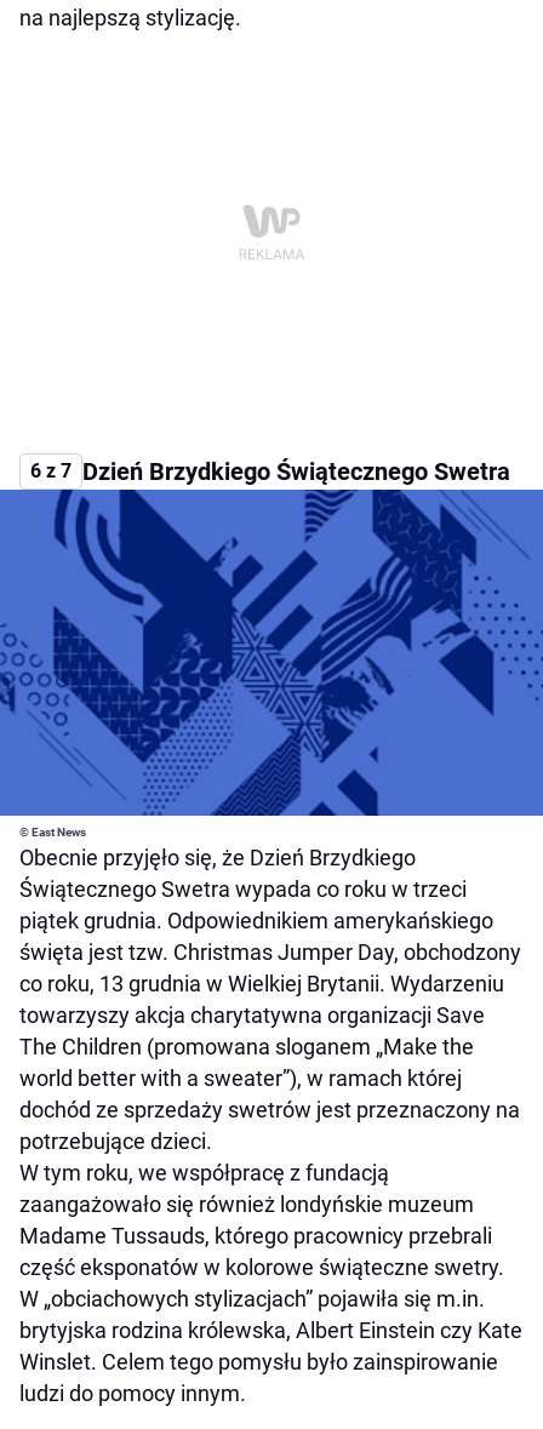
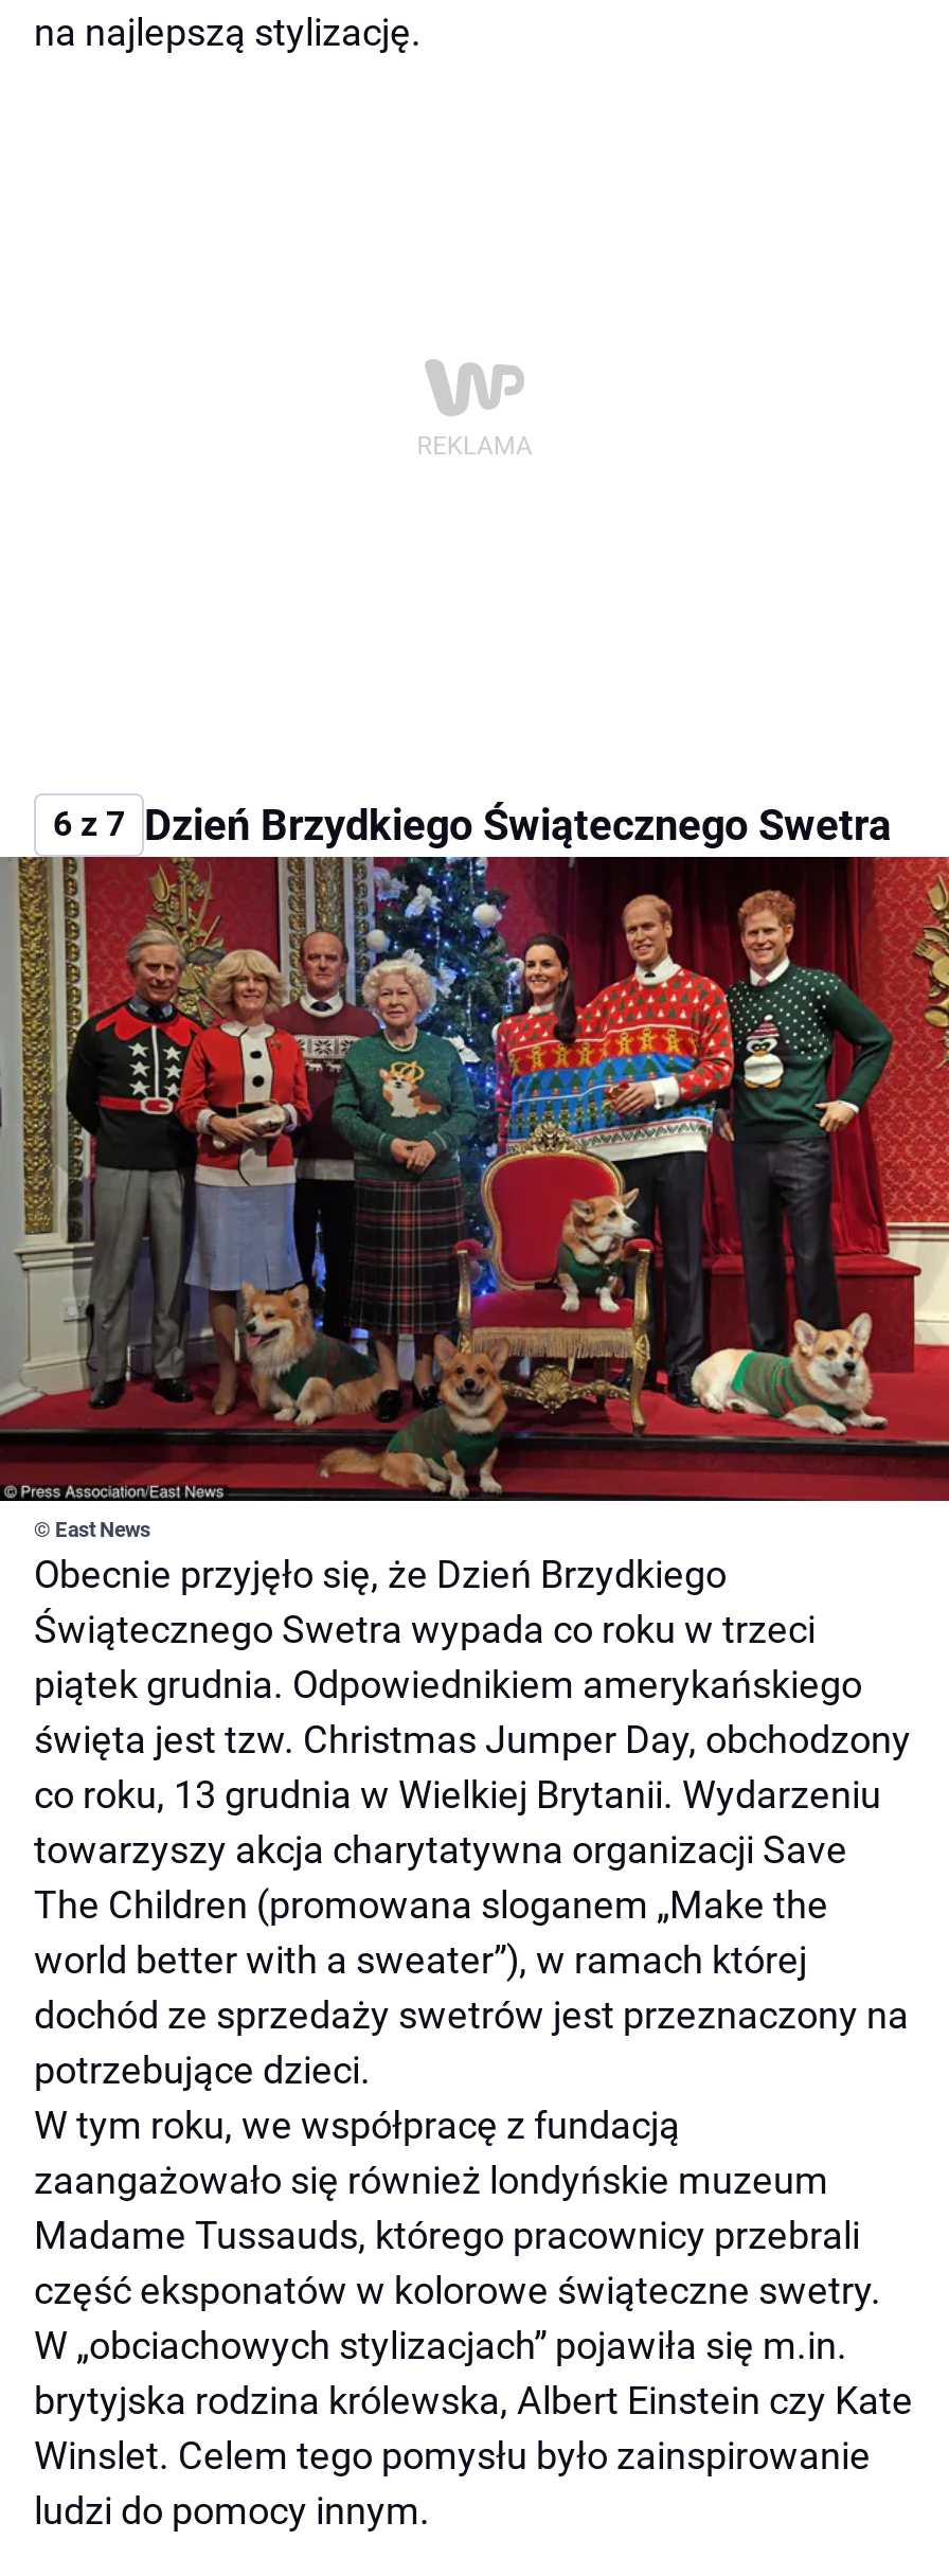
- [image]
+ [image]
